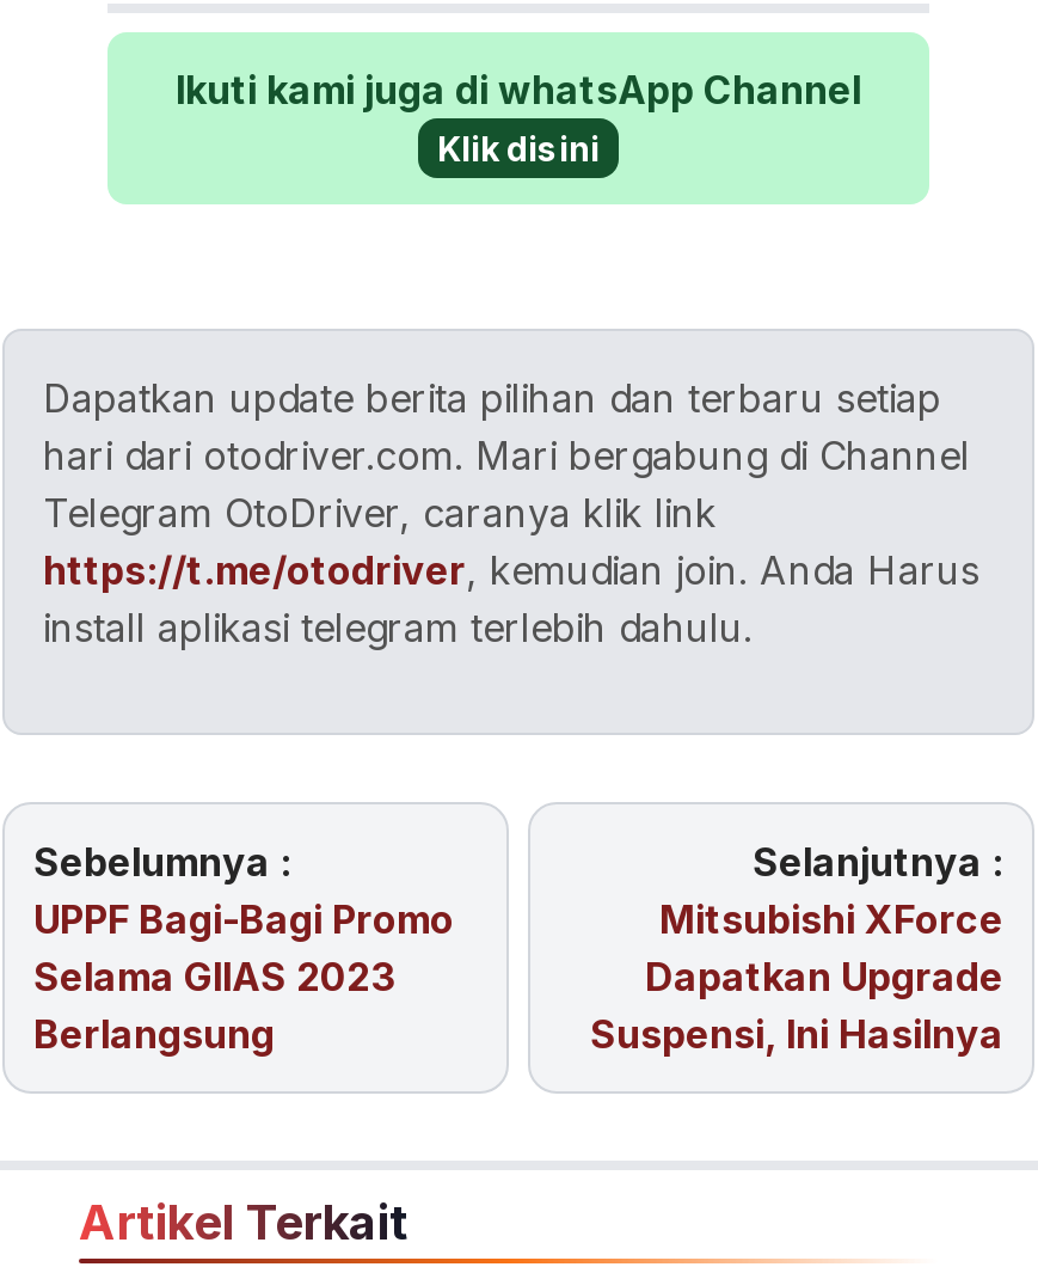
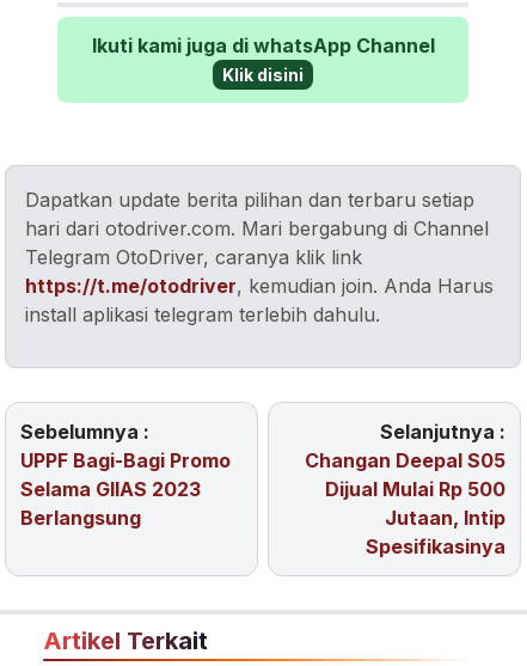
- Mitsubishi XForce
- Dapatkan Upgrade
- Suspensi, Ini Hasilnya
+ Changan Deepal S05
+ Dijual Mulai Rp 500
+ Jutaan, Intip
+ Spesifikasinya
